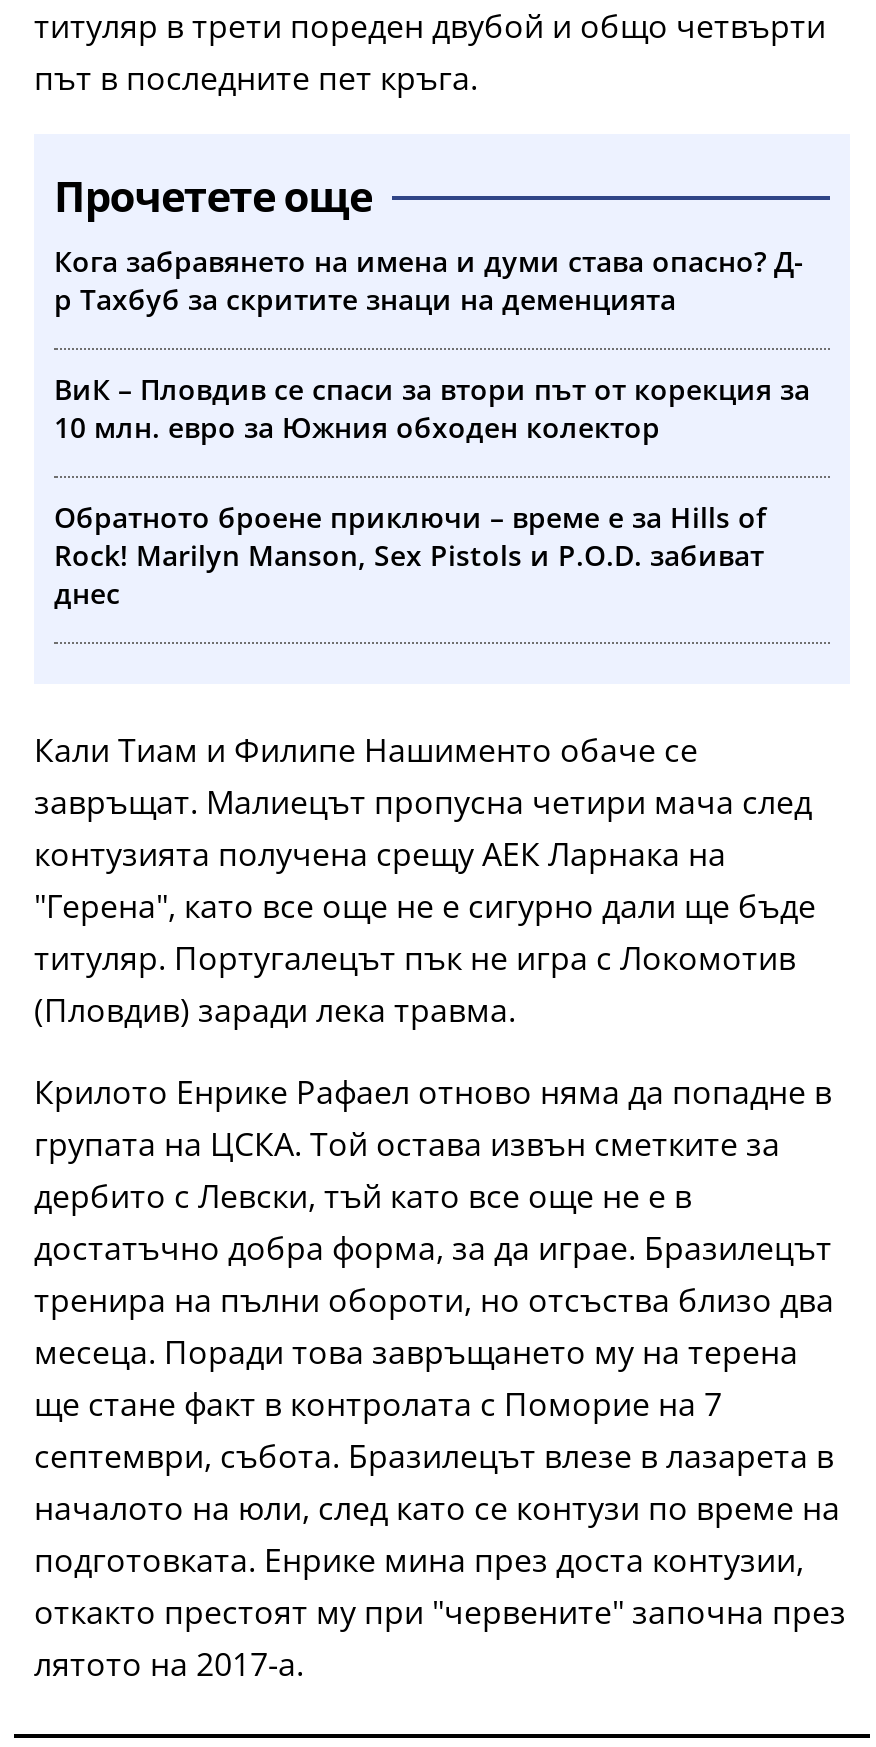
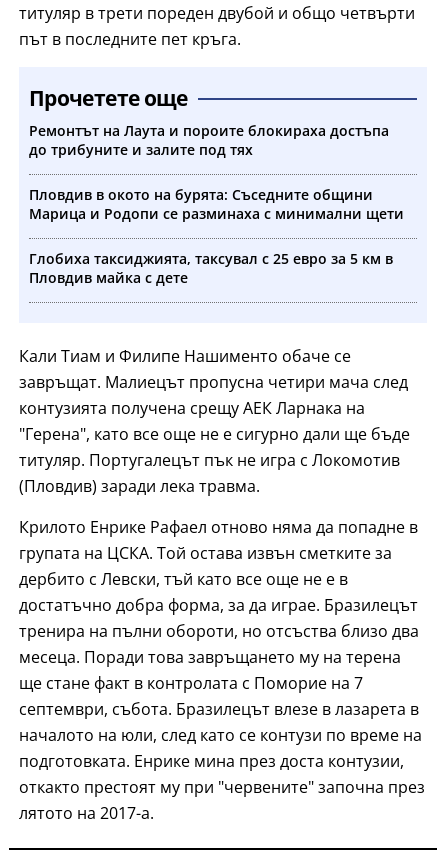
- Кога забравянето на имена и думи става опасно? Д-
- р Тахбуб за скритите знаци на деменцията
+ Ремонтът на Лаута и пороите блокираха достъпа
+ до трибуните и залите под тях

- ВиК – Пловдив се спаси за втори път от корекция за
- 10 млн. евро за Южния обходен колектор
+ Пловдив в окото на бурята: Съседните общини
+ Марица и Родопи се разминаха с минимални щети

- Обратното броене приключи – време е за Hills of
- Rock! Marilyn Manson, Sex Pistols и P.O.D. забиват
- днес
+ Глобиха таксиджията, таксувал с 25 евро за 5 км в
+ Пловдив майка с дете
